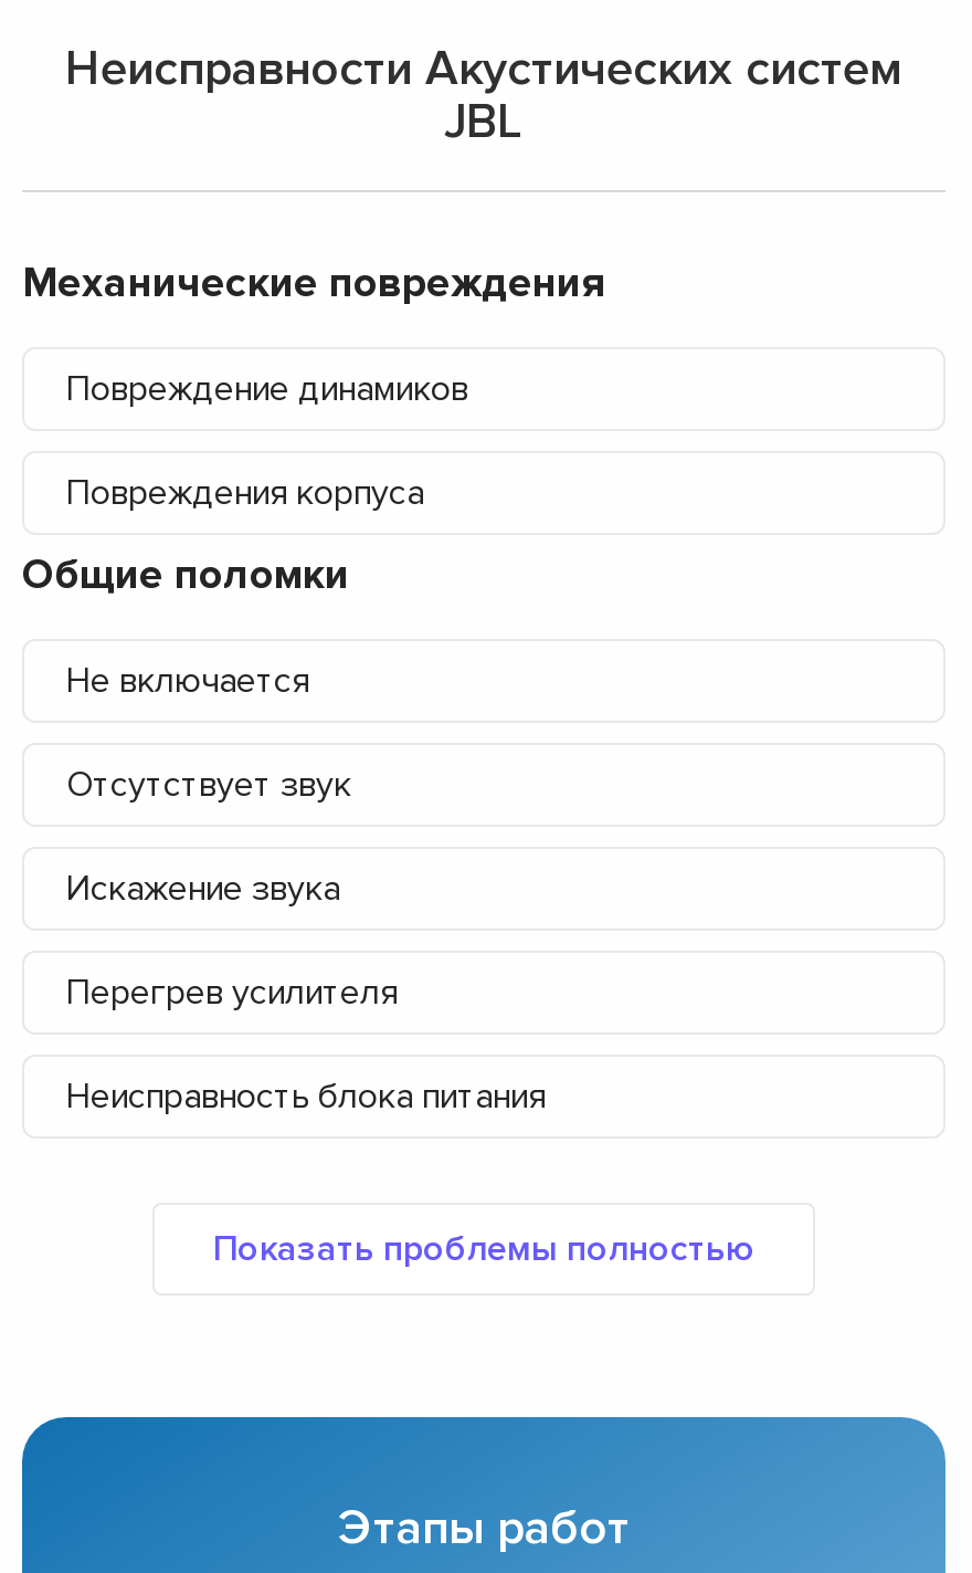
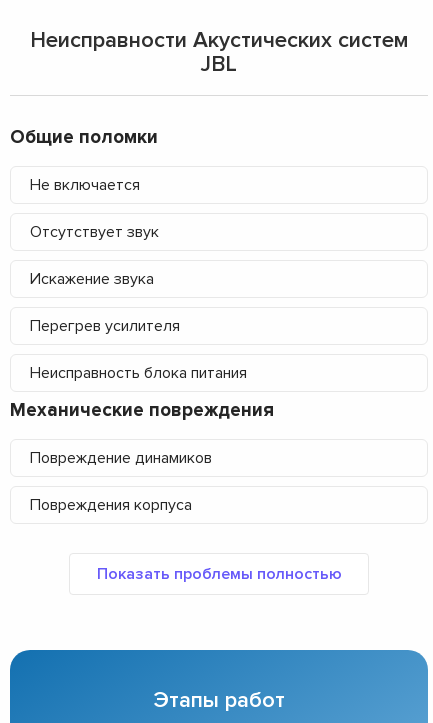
moved down: Механические повреждения | Повреждение динамиков | Повреждения корпуса

moved up: Общие поломки | Не включается | Отсутствует звук | Искажение звука | Перегрев усилителя | Неисправность блока питания
